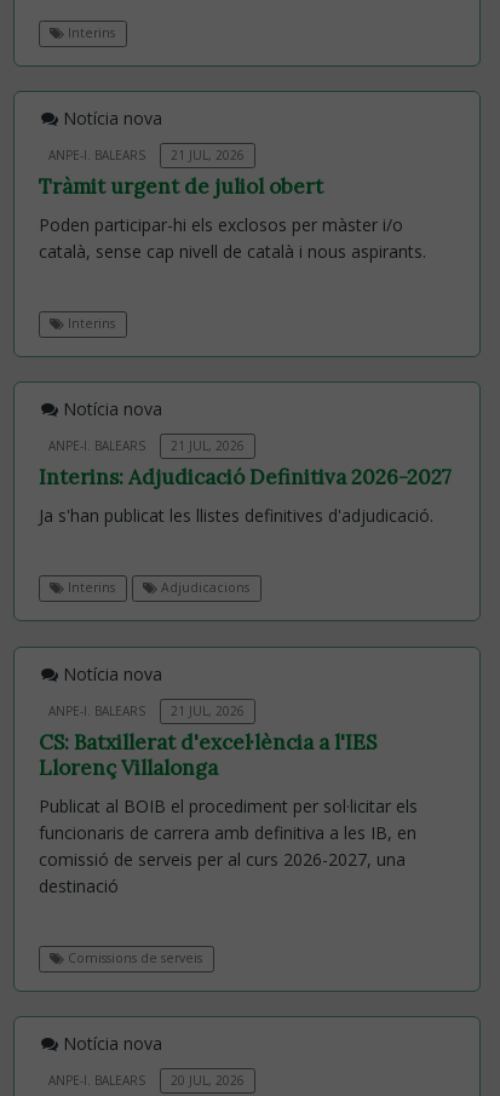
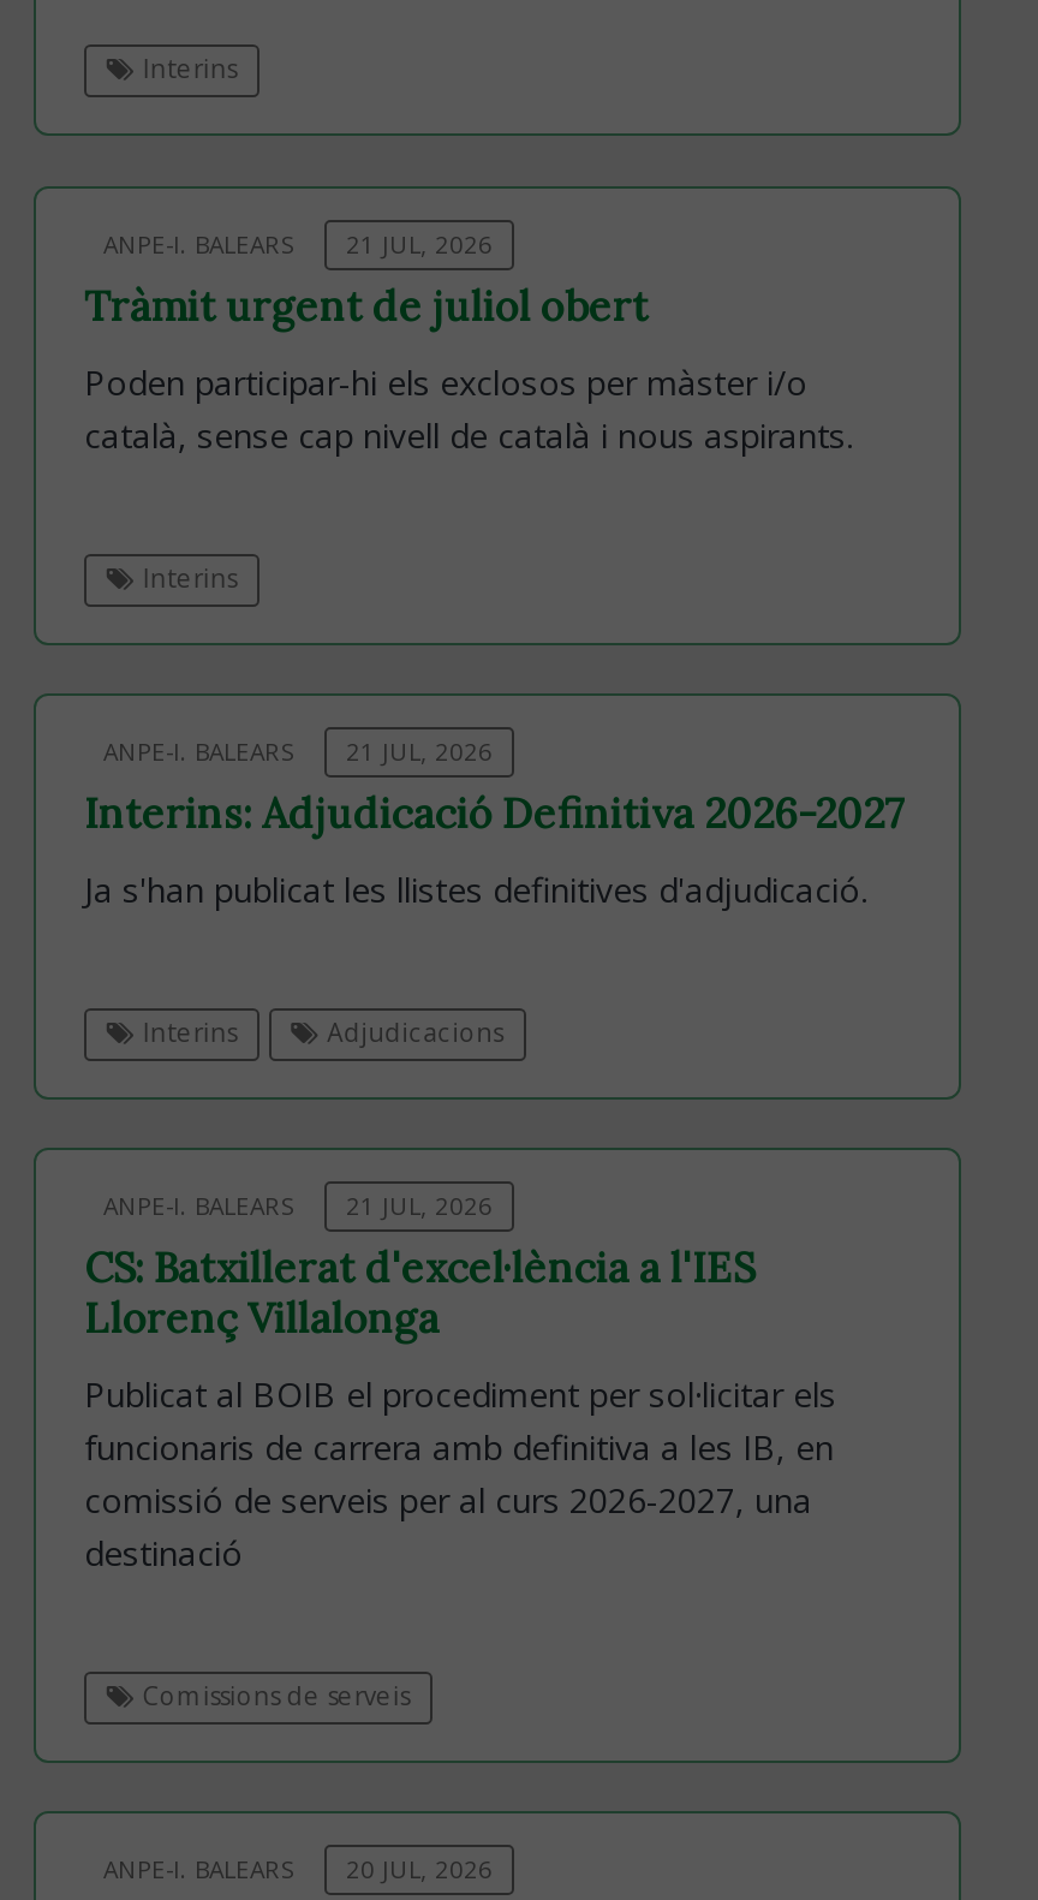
- Notícia nova

- Notícia nova

- Notícia nova

- Notícia nova
